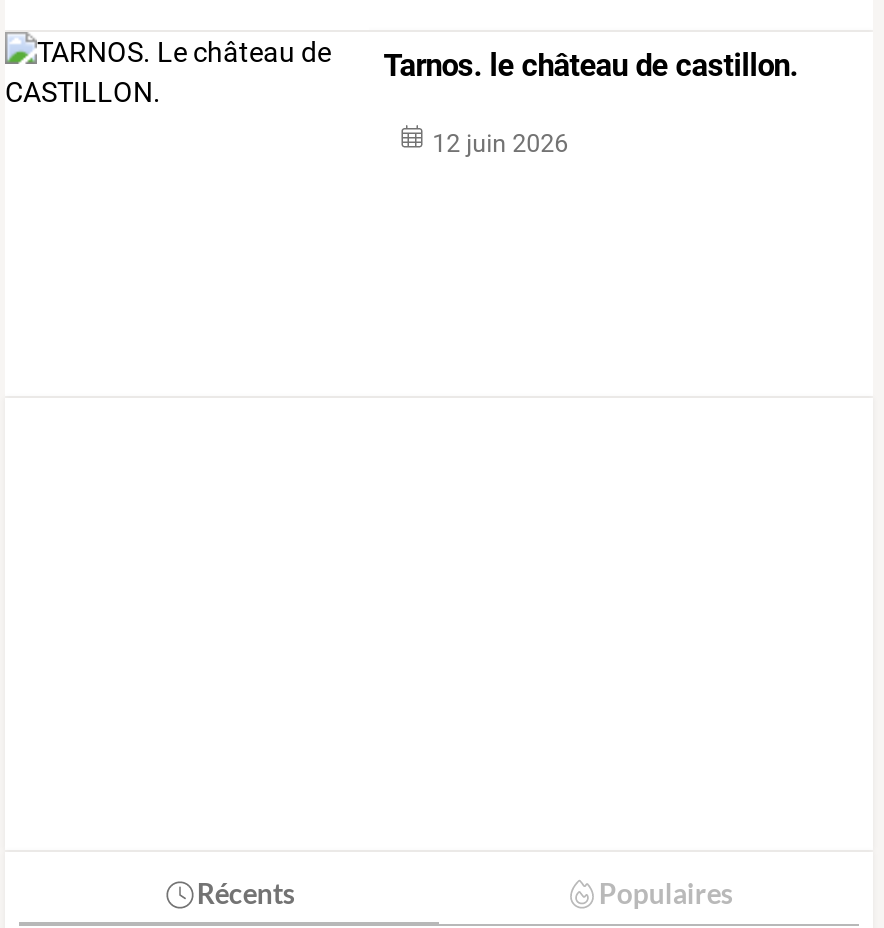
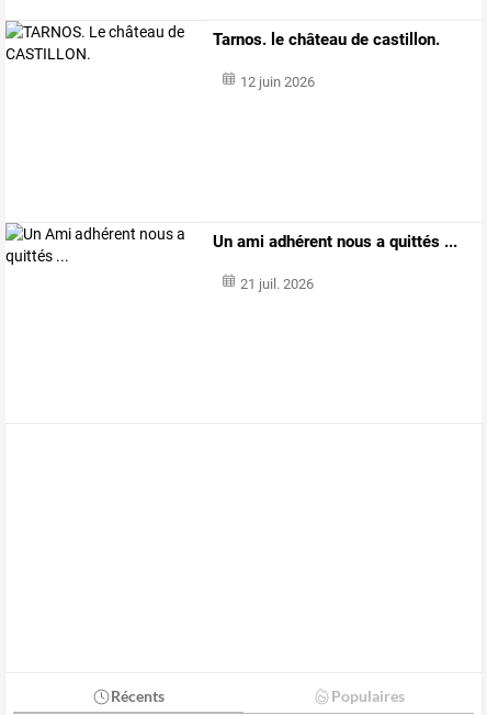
+ Un ami adhérent nous a quittés ...
+ 21 juil. 2026
